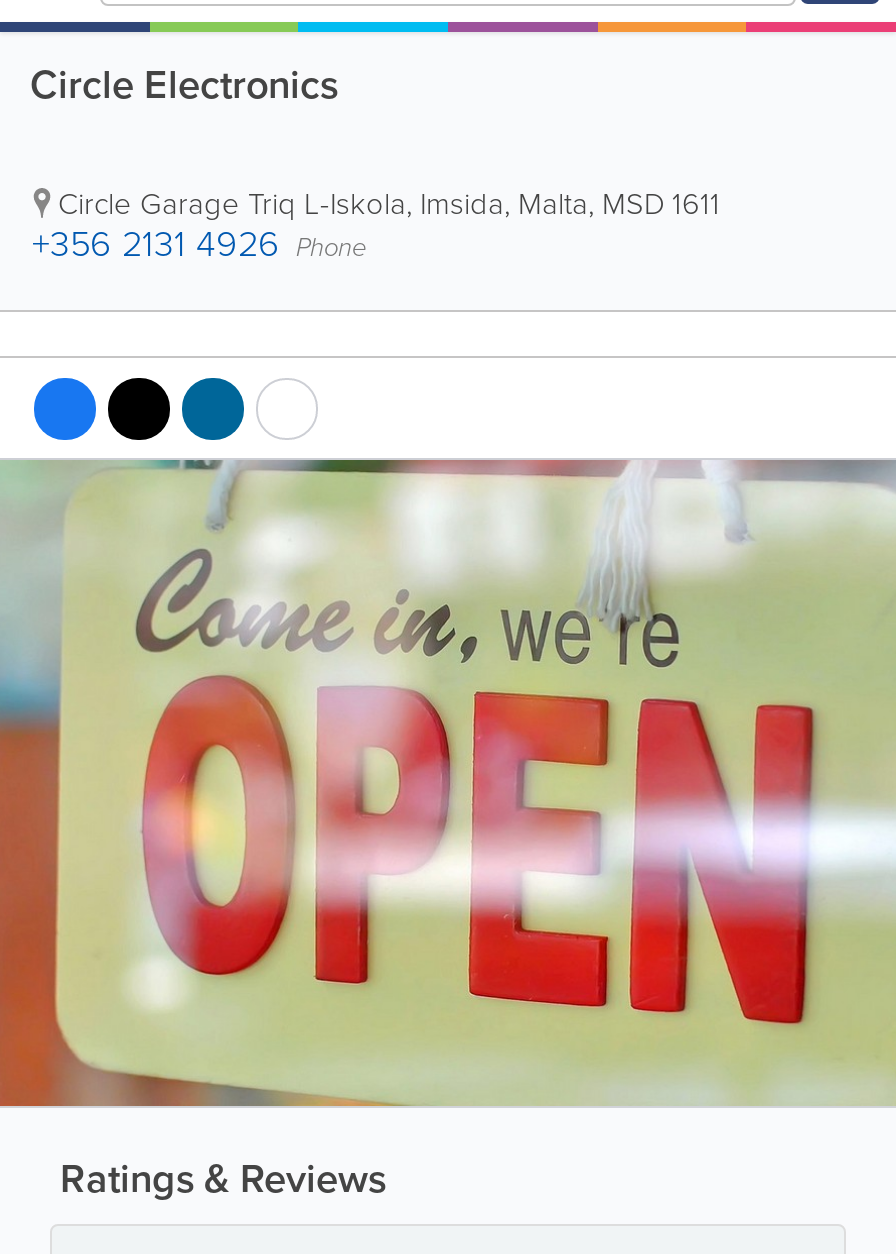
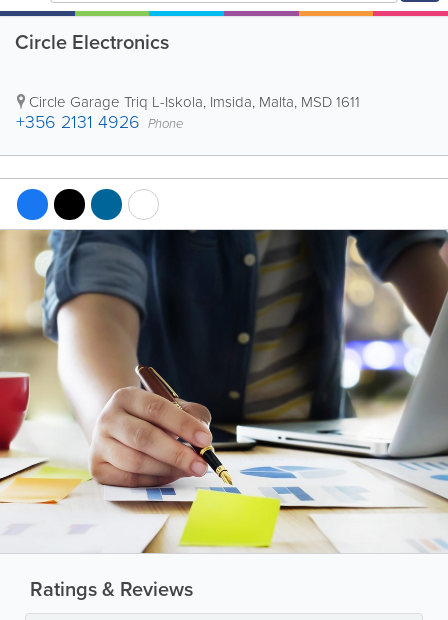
- [image]
+ [image]
